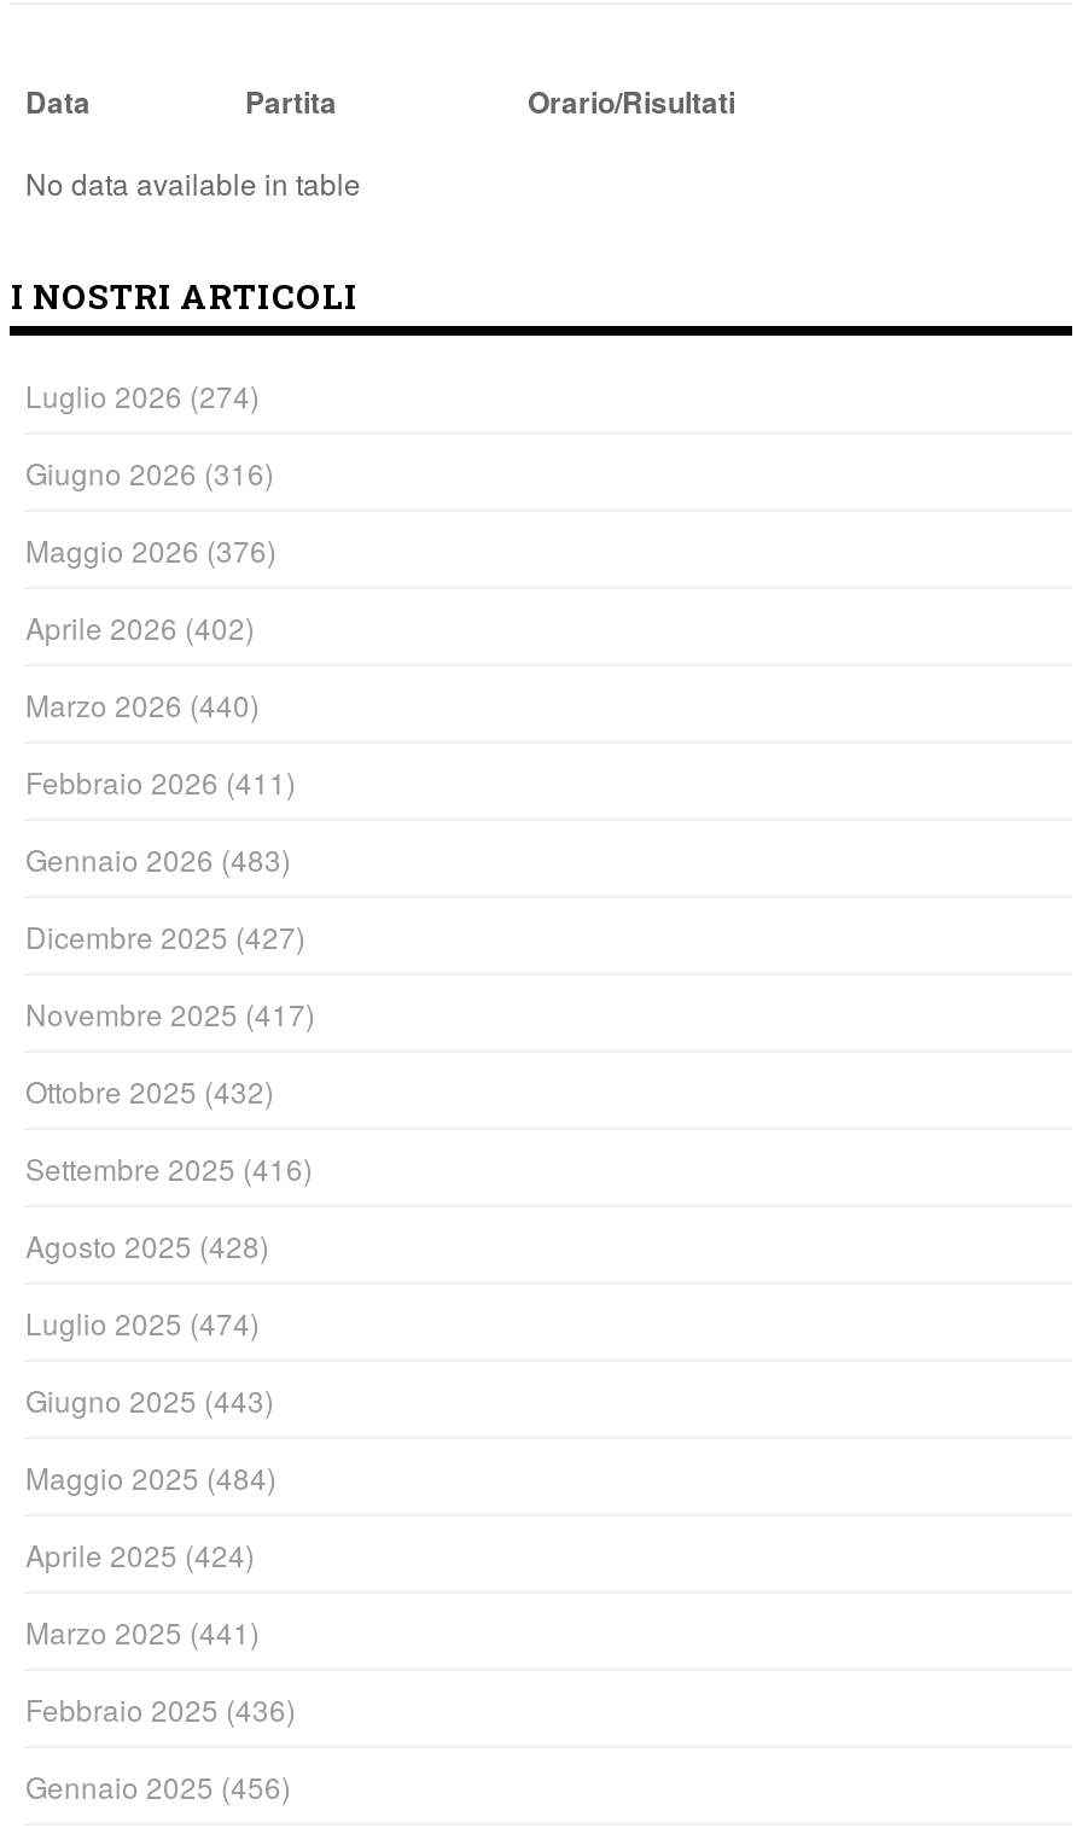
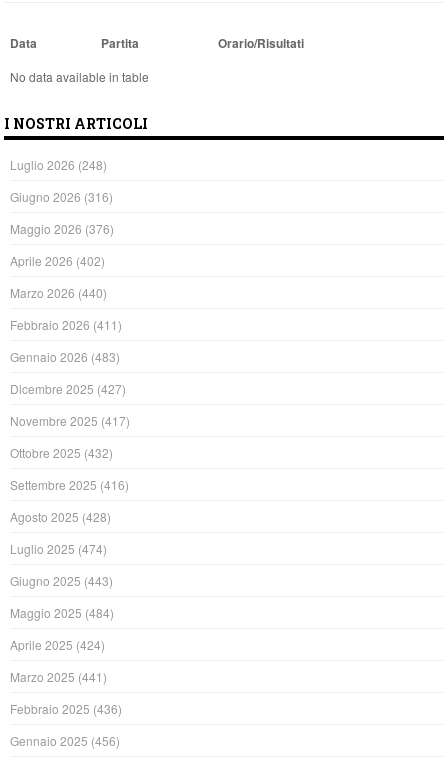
- Luglio 2026 (274)
+ Luglio 2026 (248)
